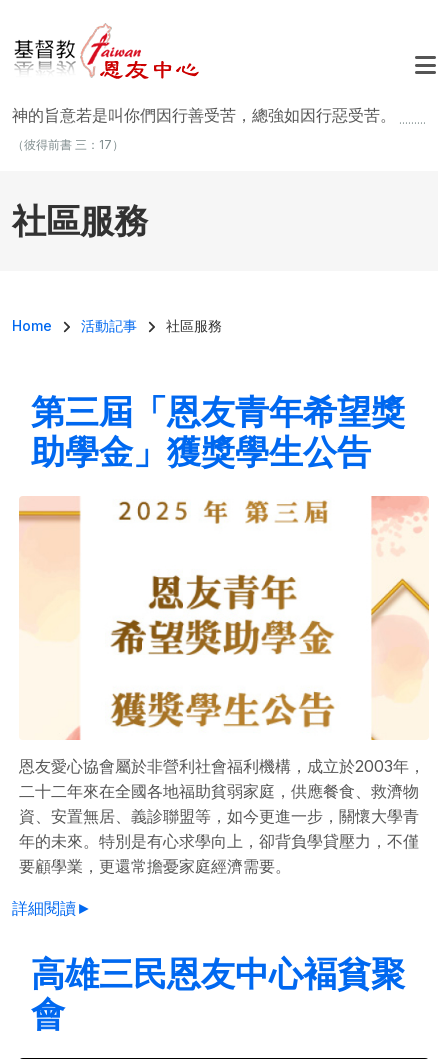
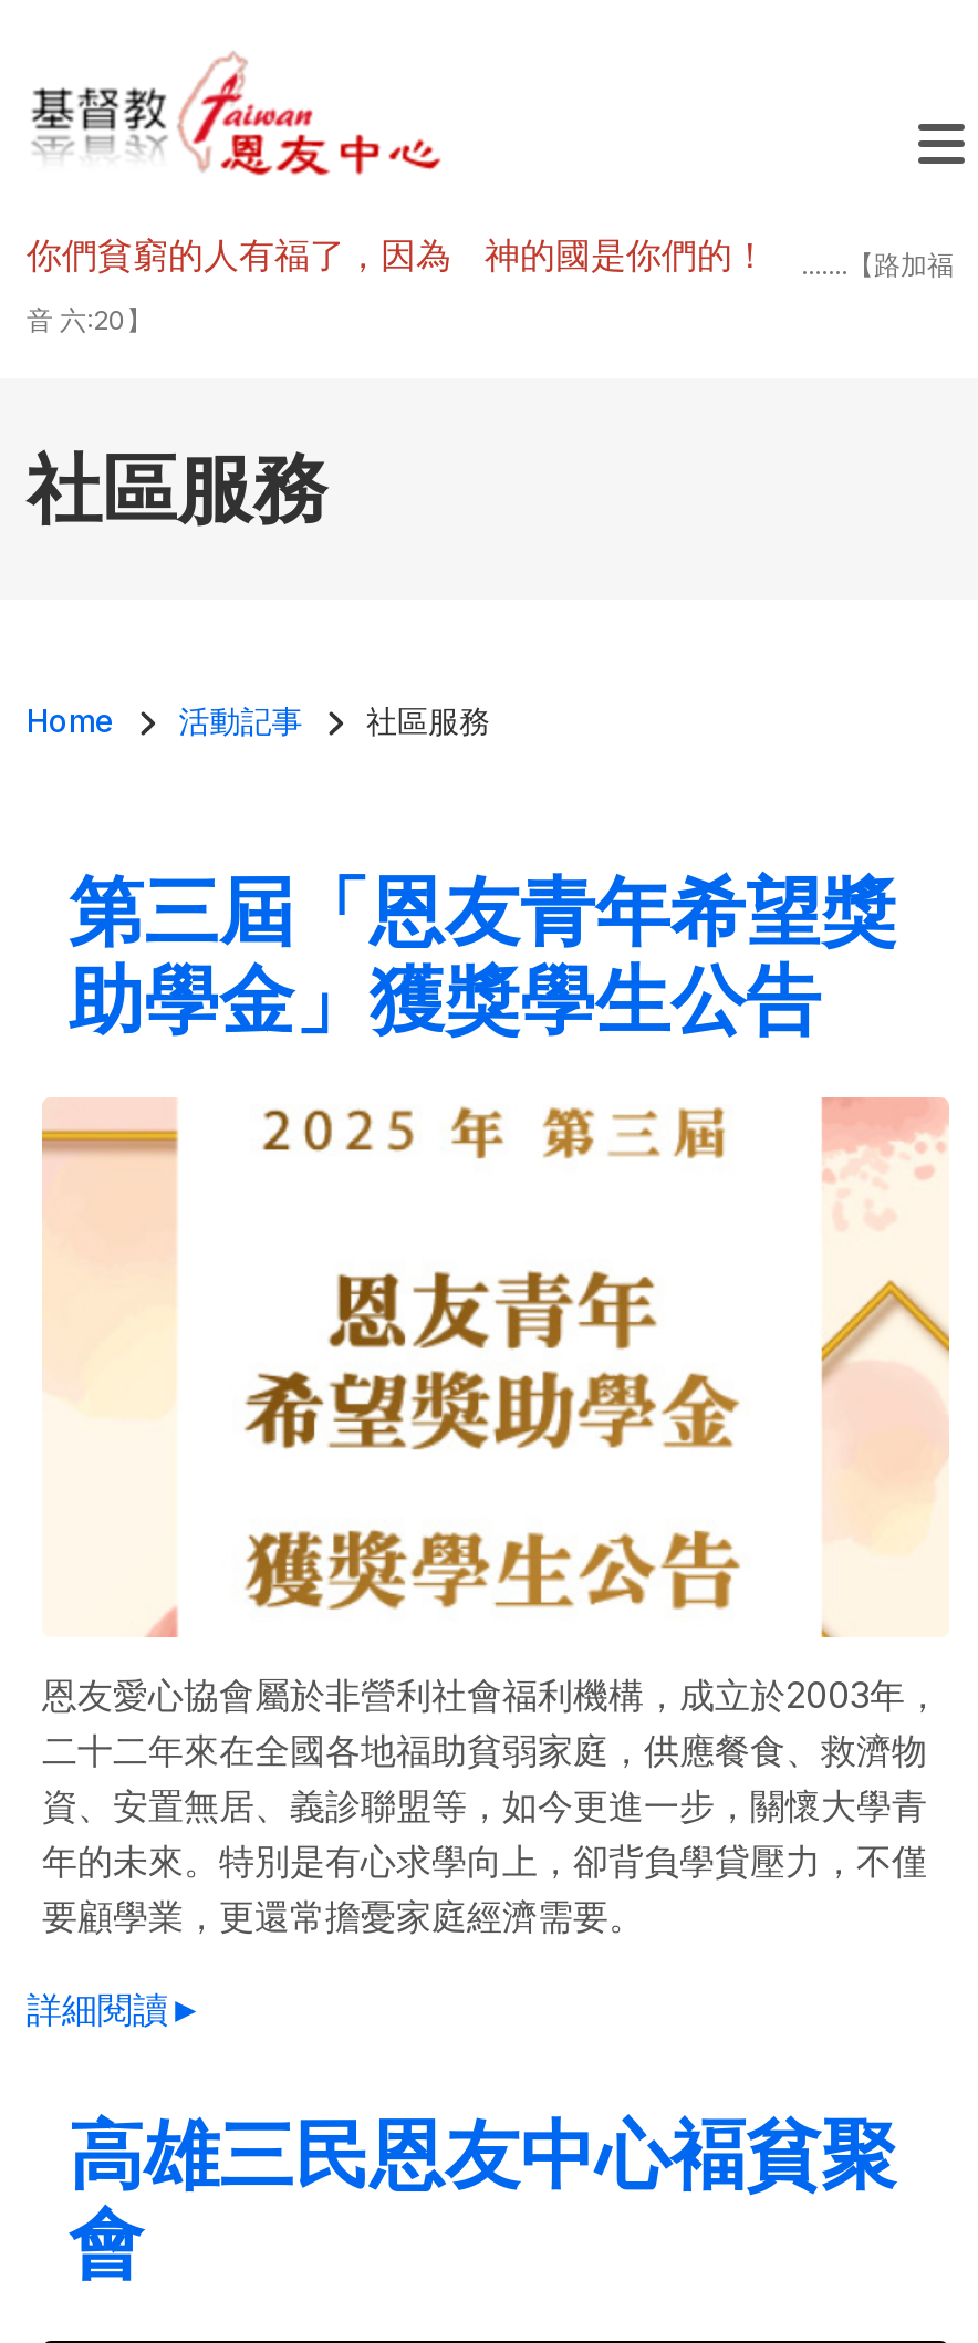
- 神的旨意若是叫你們因行善受苦，總強如因行惡受苦。.........
+ 你們貧窮的人有福了，因為 神的國是你們的！.......【路加福

- （彼得前書 三：17）
+ 音 六:20】
